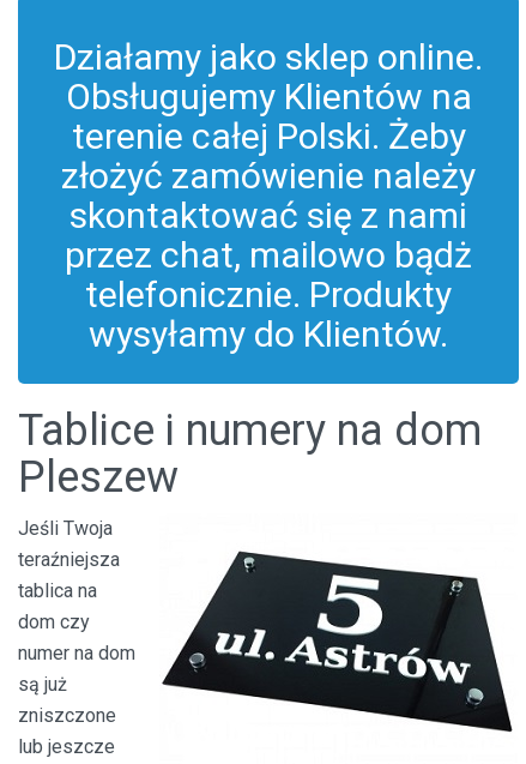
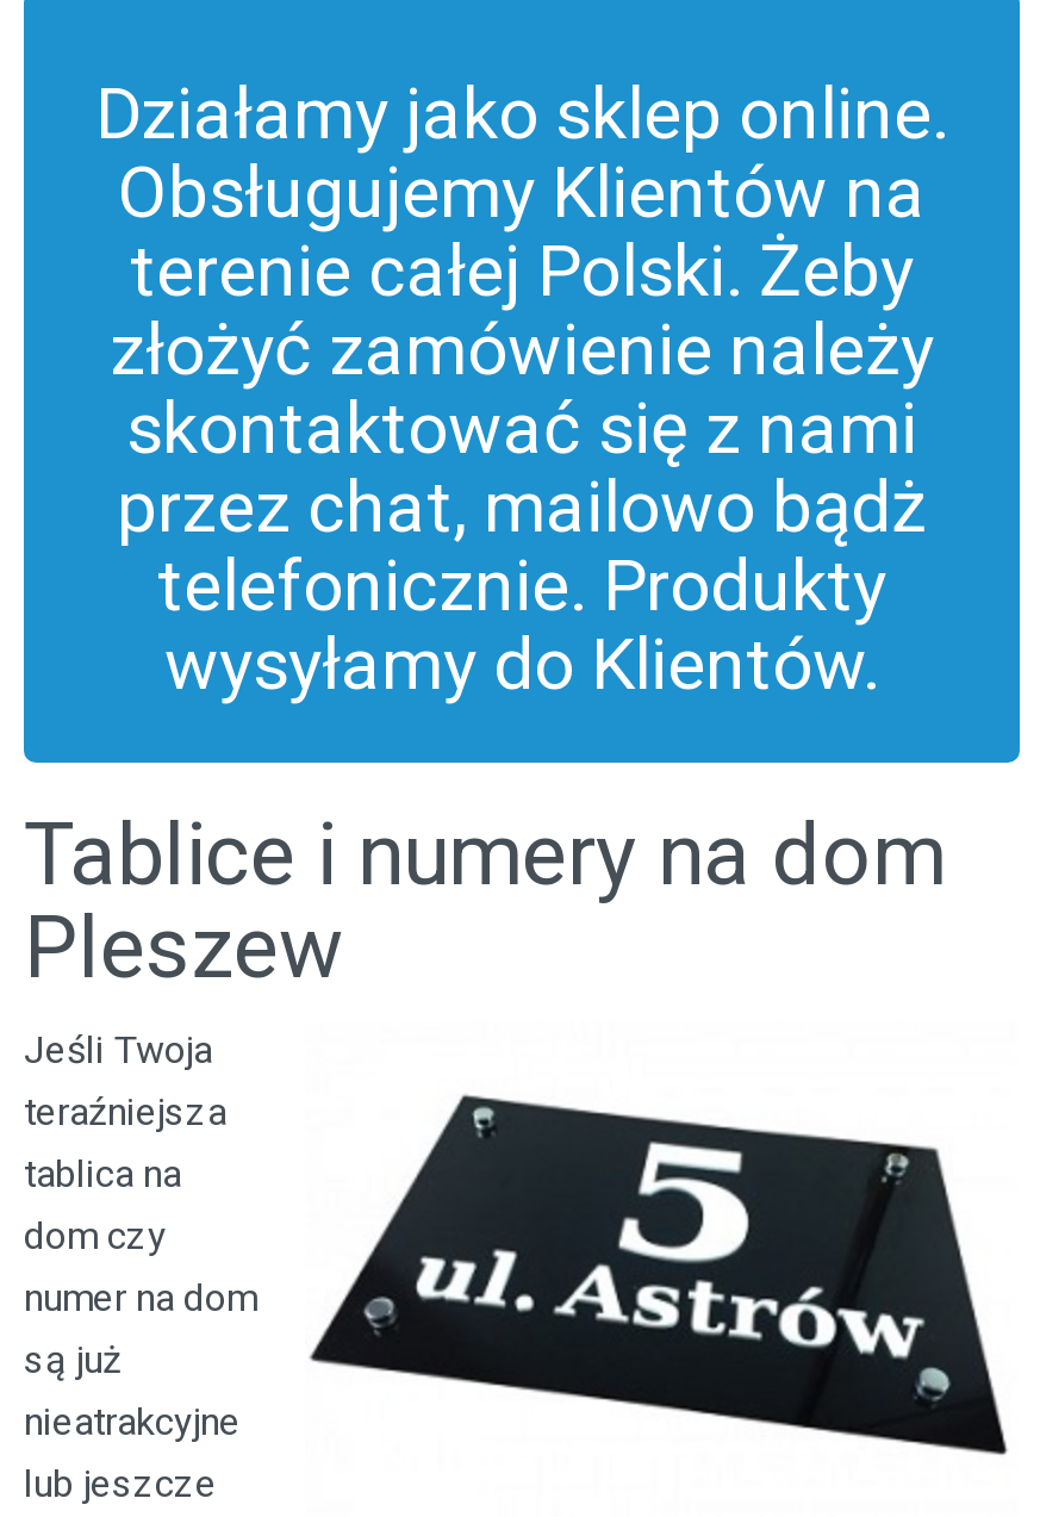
- zniszczone
+ nieatrakcyjne
